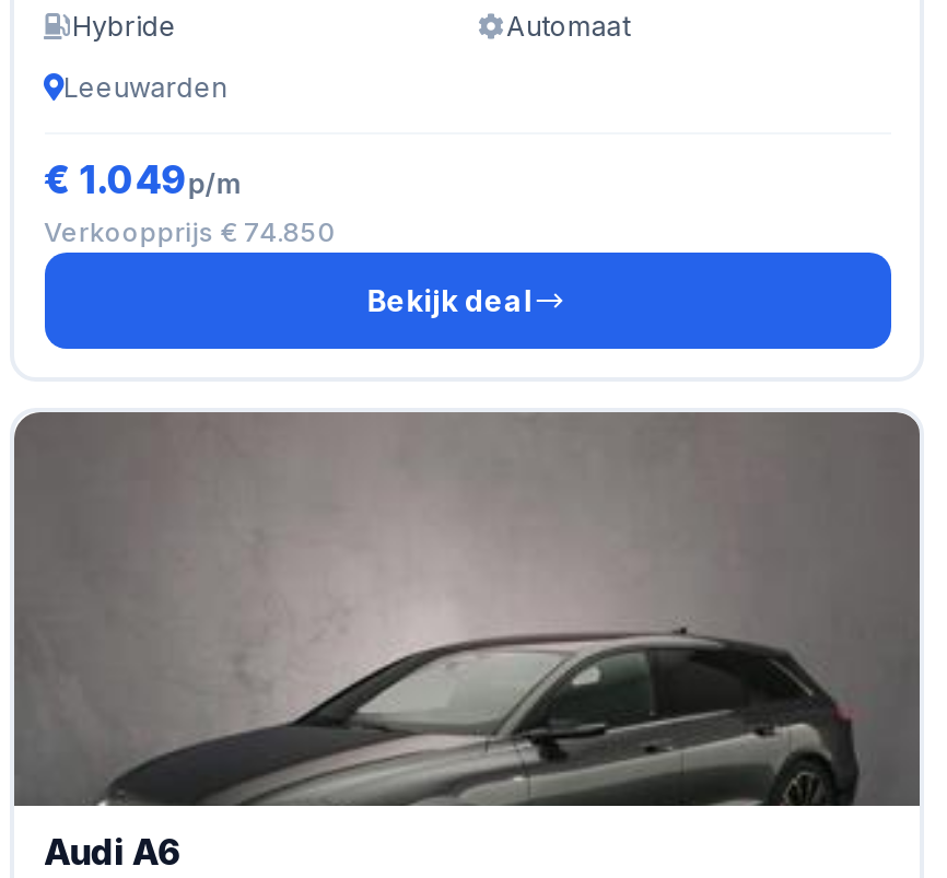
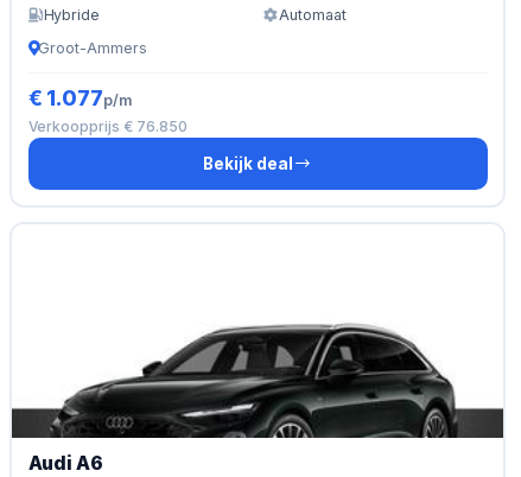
- Leeuwarden
+ Groot-Ammers

- € 1.049p/m
- Verkoopprijs € 74.850
+ € 1.077p/m
+ Verkoopprijs € 76.850

- [image]
+ [image]
